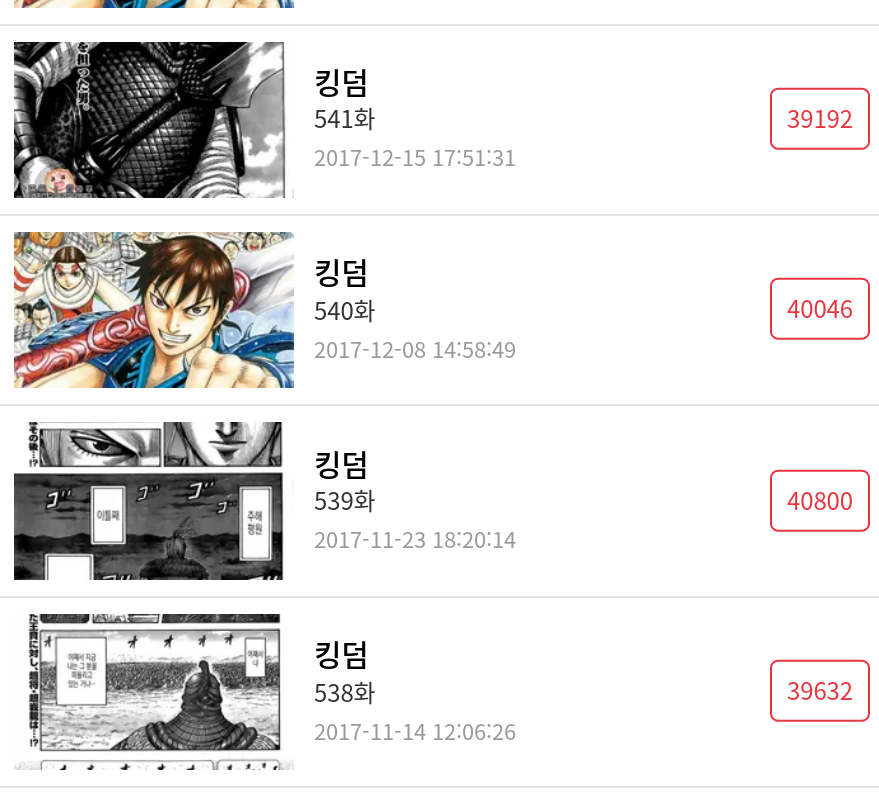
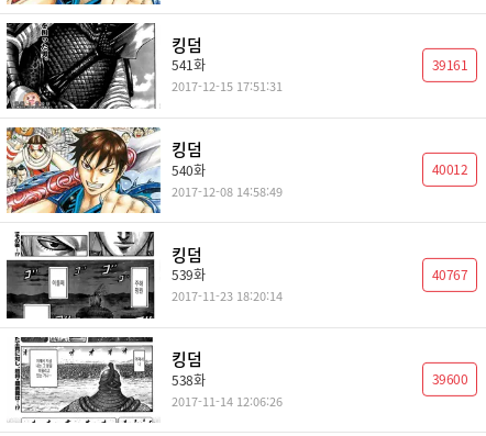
- 39192
+ 39161

- 40046
+ 40012

- 40800
+ 40767

- 39632
+ 39600
